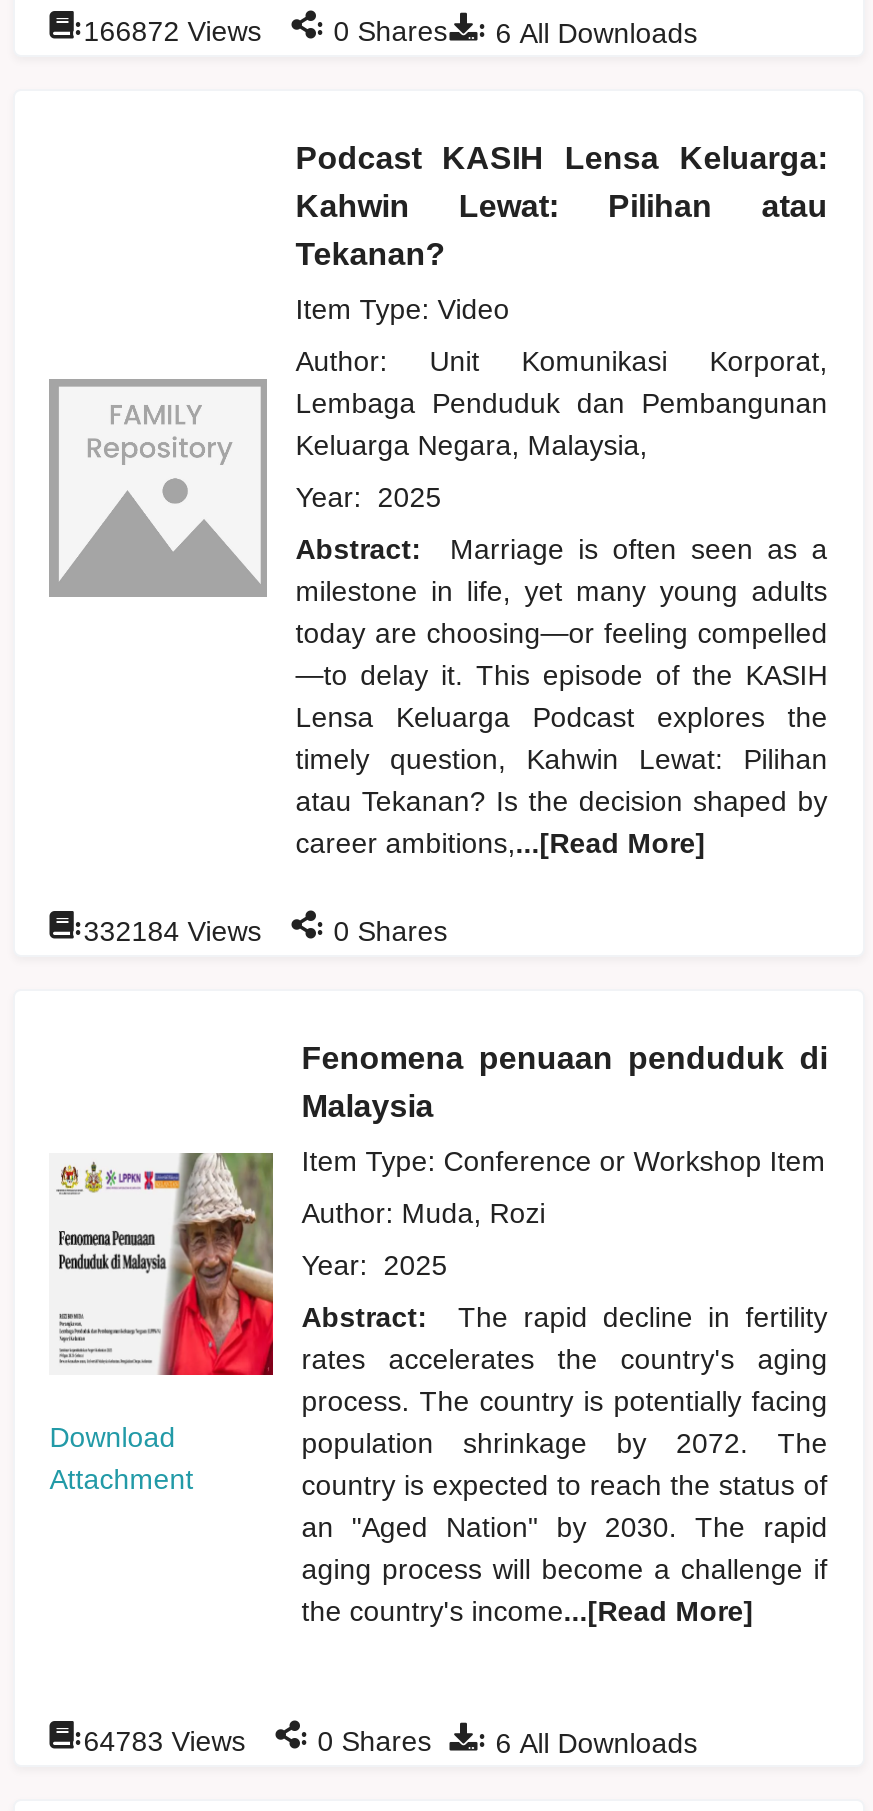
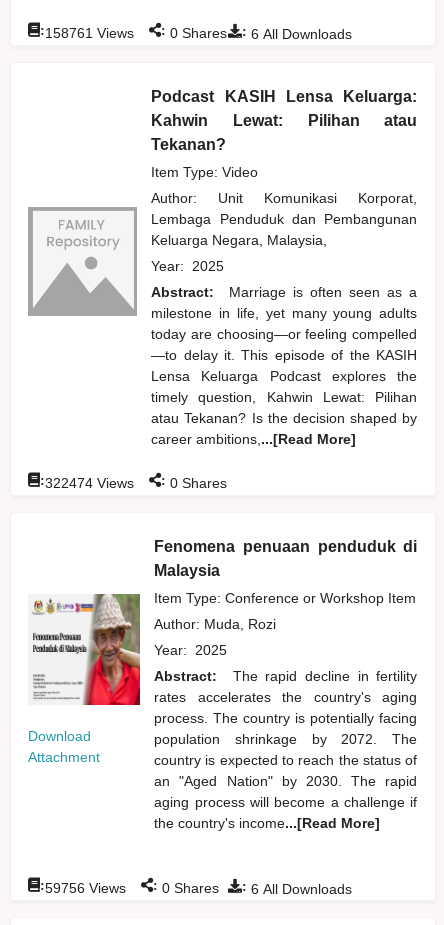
- :166872 Views : 0 Shares : 6 All Downloads
+ :158761 Views : 0 Shares : 6 All Downloads

- :332184 Views : 0 Shares
+ :322474 Views : 0 Shares

- :64783 Views : 0 Shares : 6 All Downloads
+ :59756 Views : 0 Shares : 6 All Downloads
